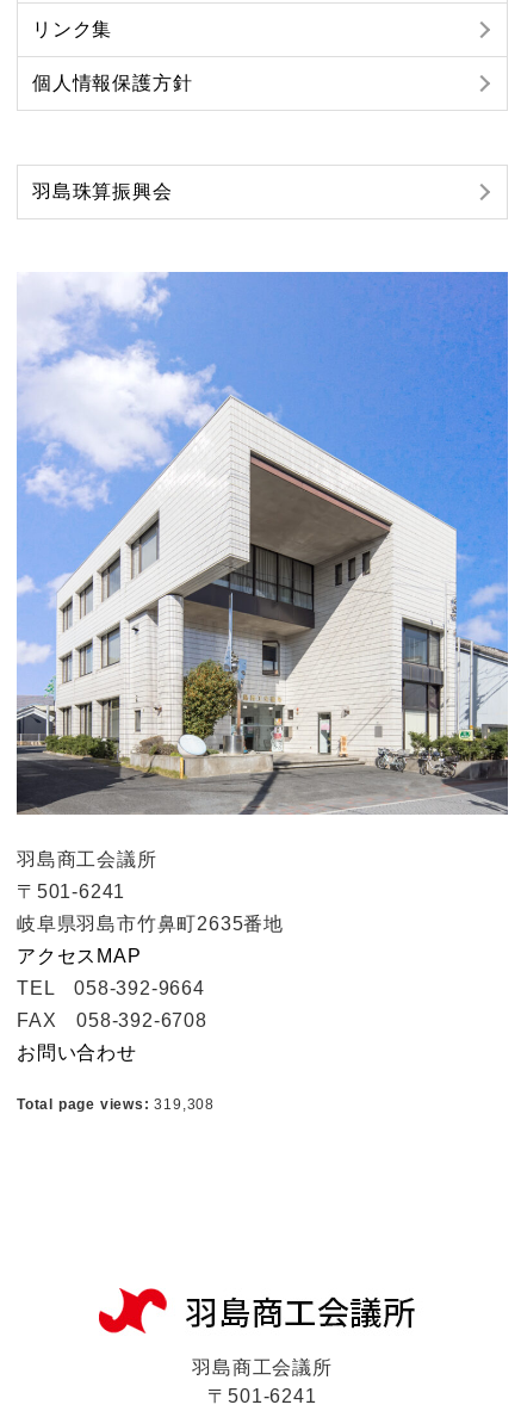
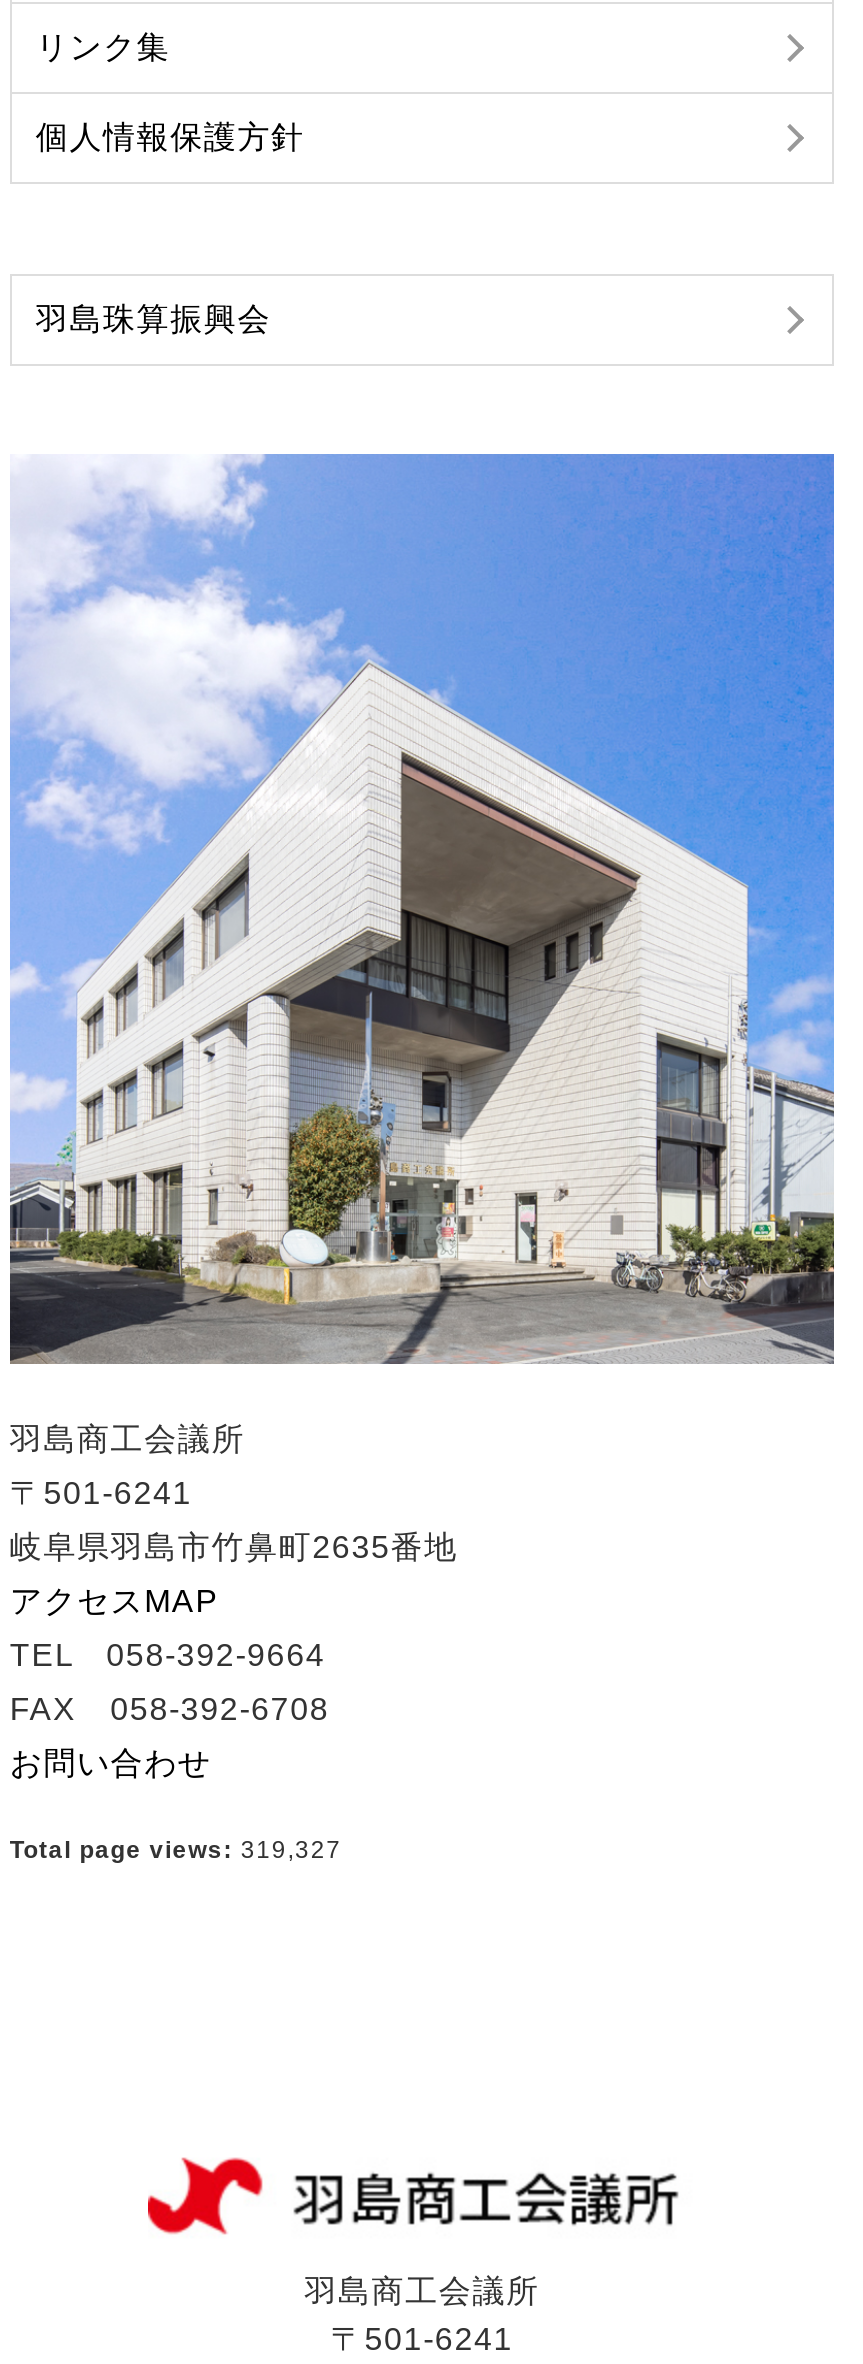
- Total page views: 319,308
+ Total page views: 319,327
